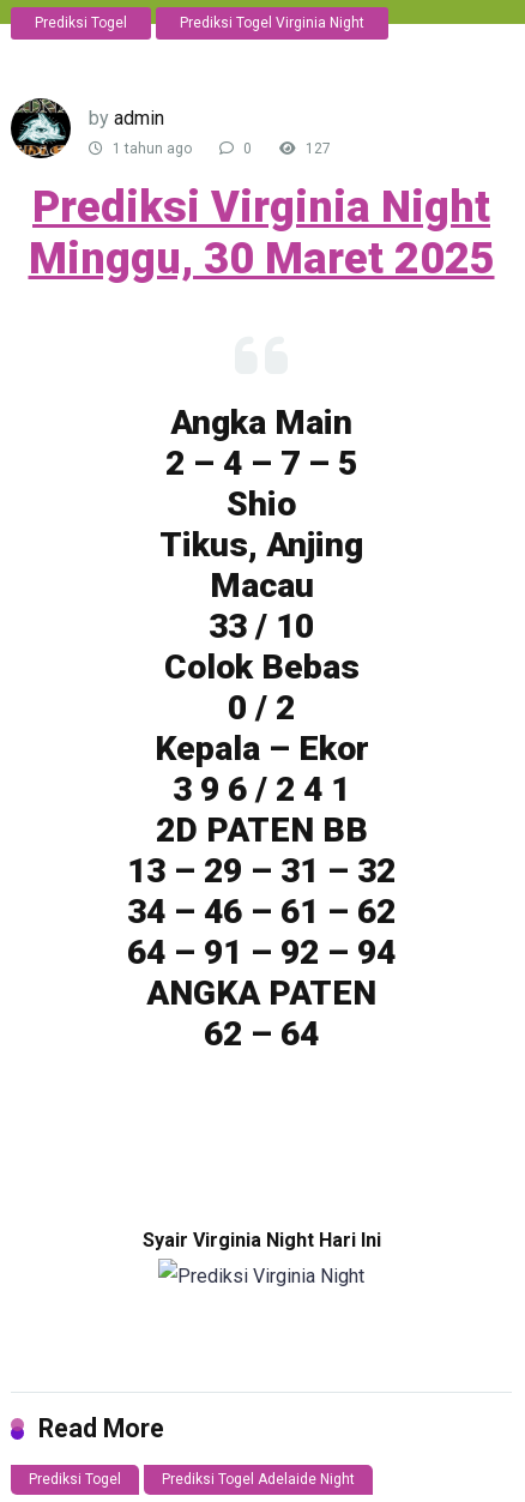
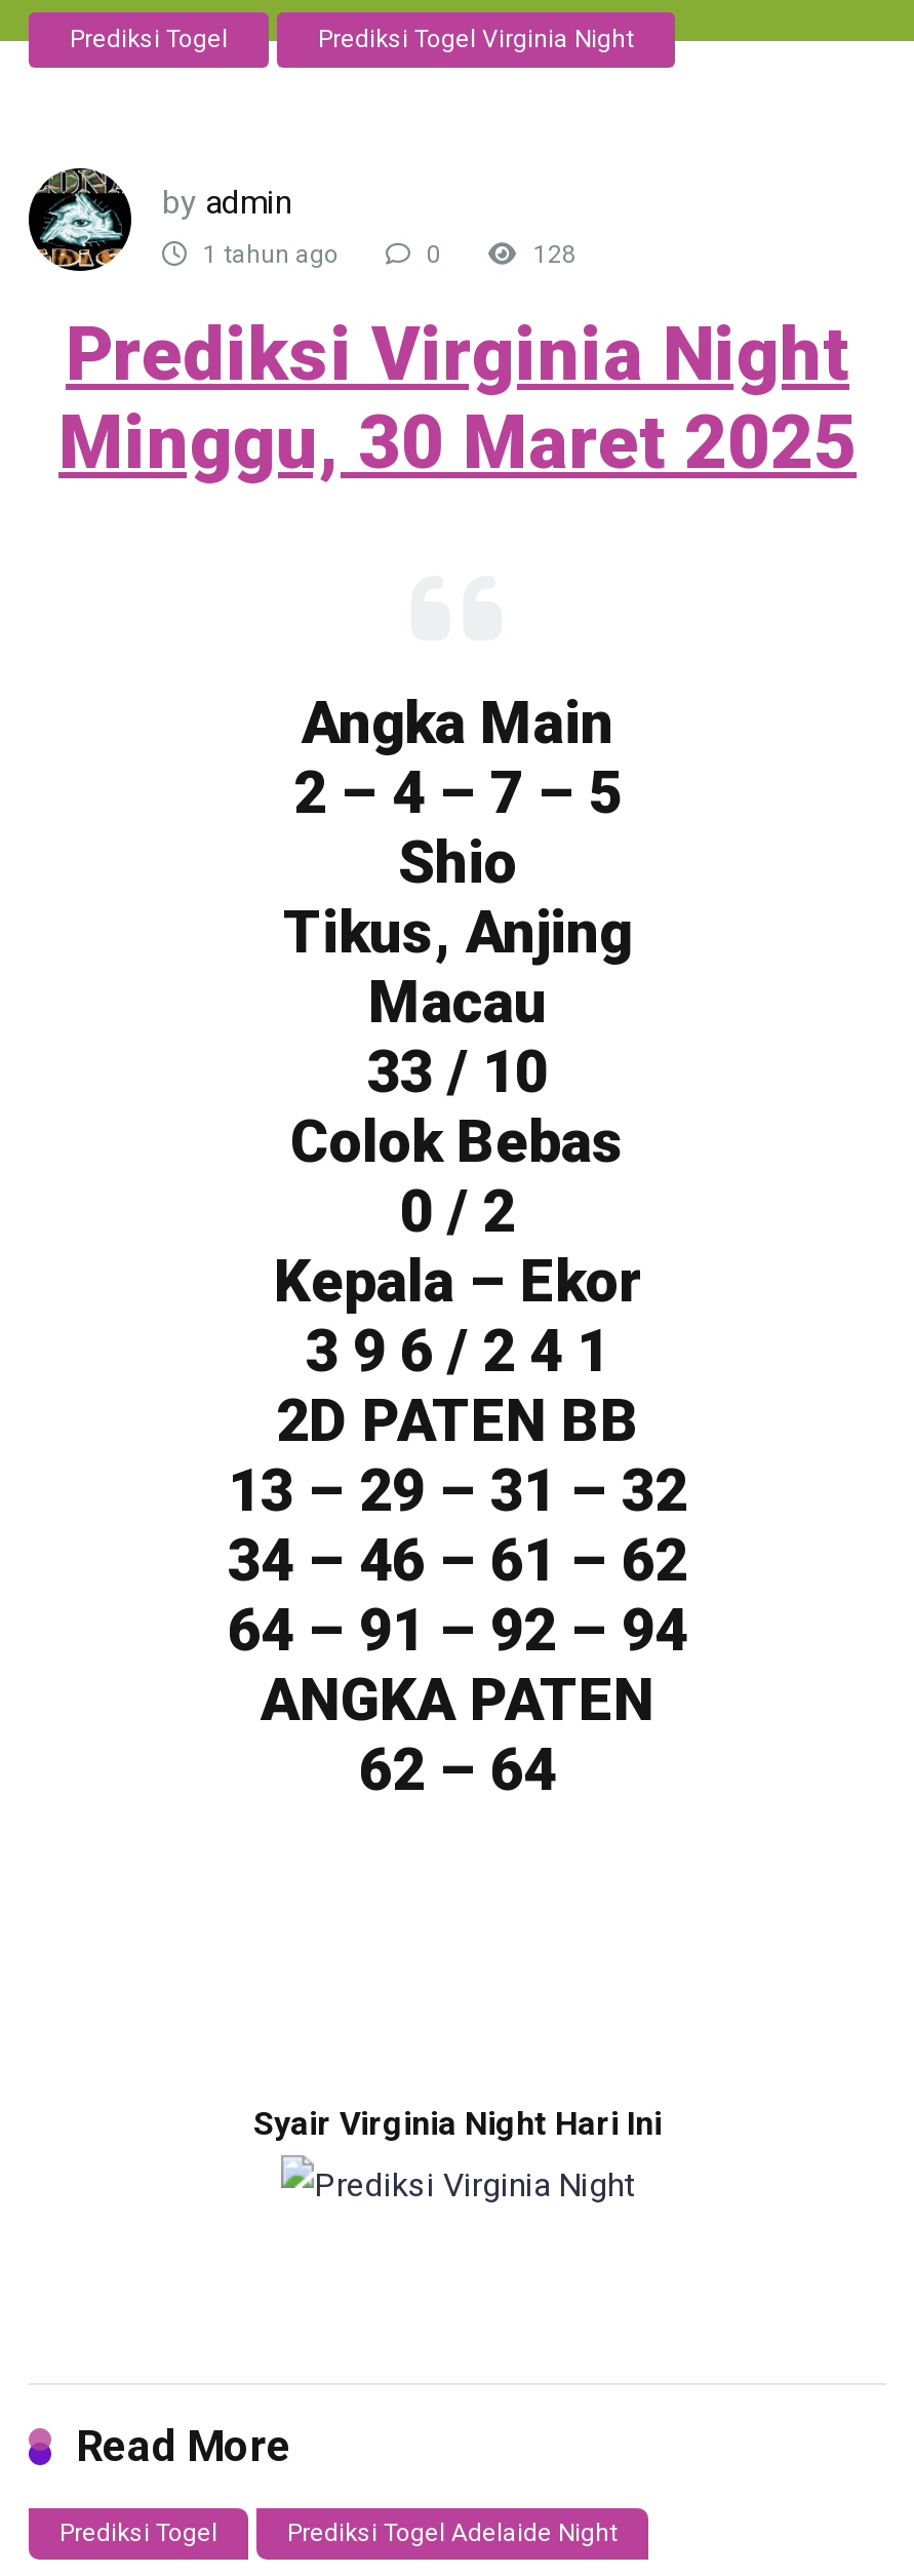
- 127
+ 128
